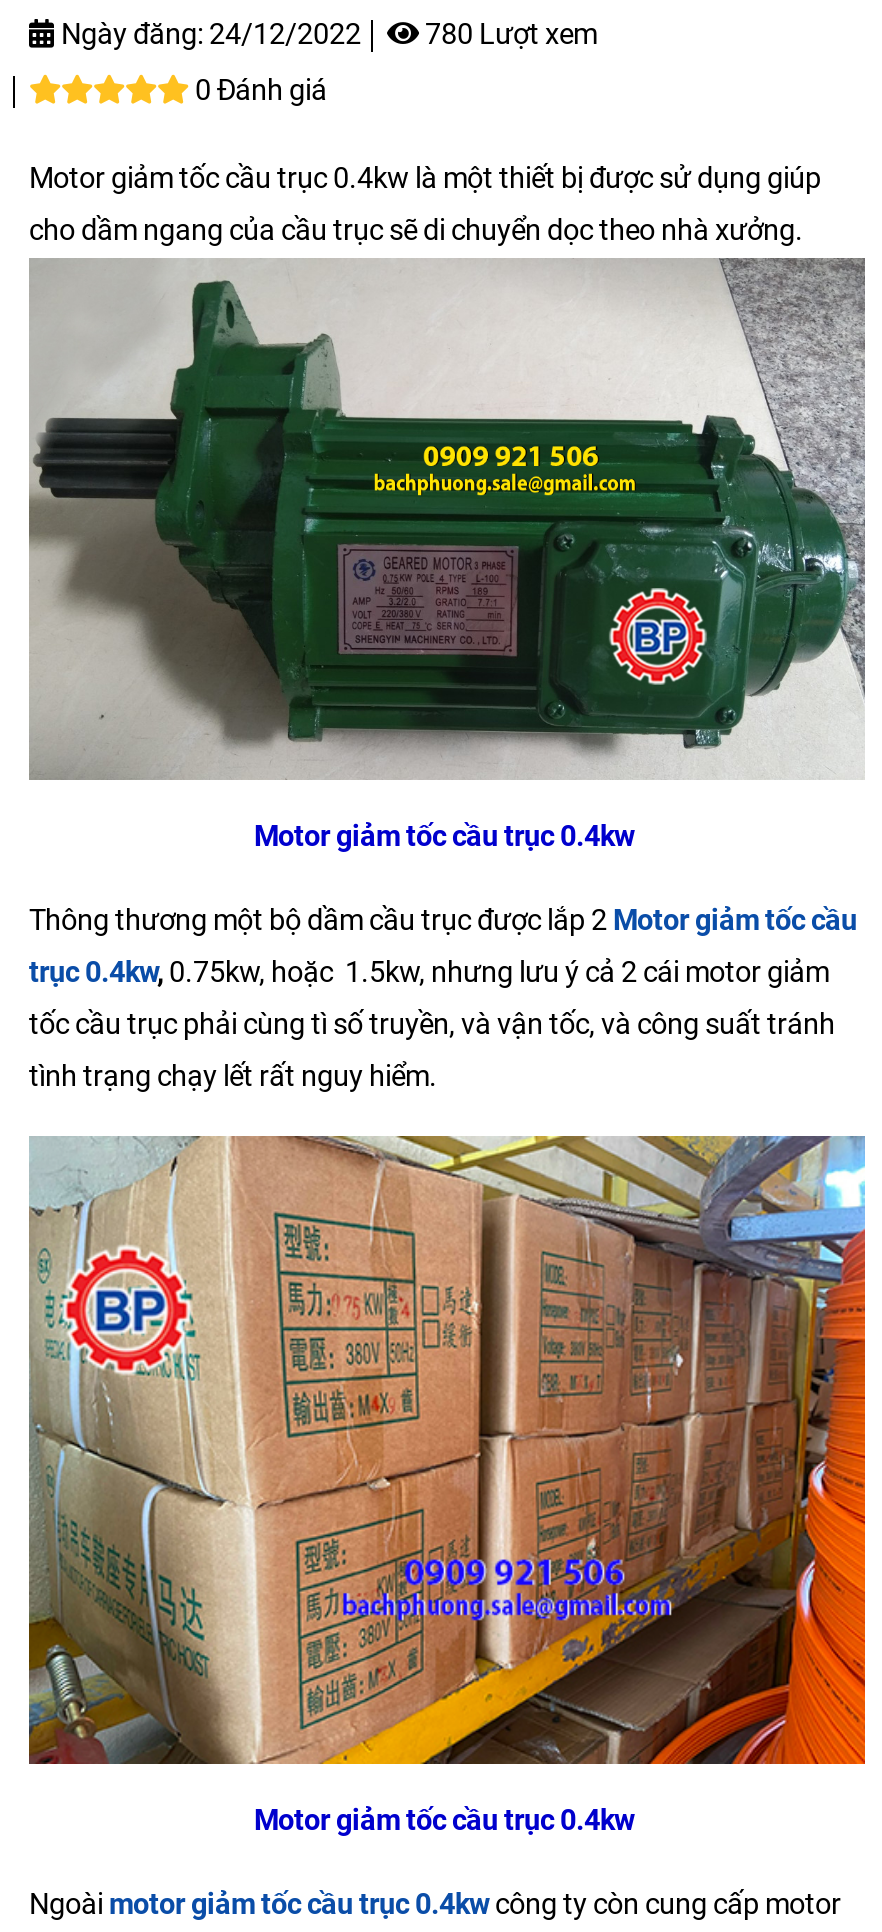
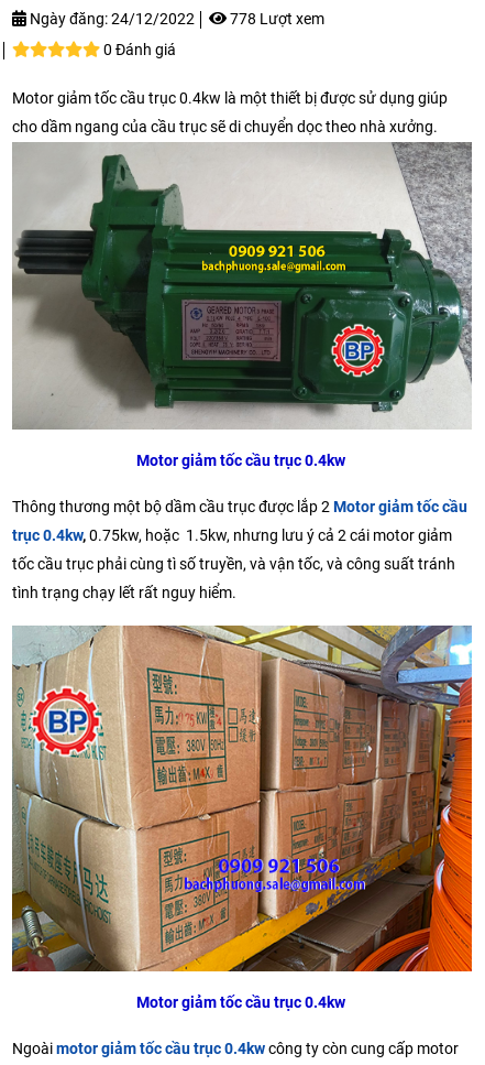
- Ngày đăng: 24/12/2022 780 Lượt xem
+ Ngày đăng: 24/12/2022 778 Lượt xem
